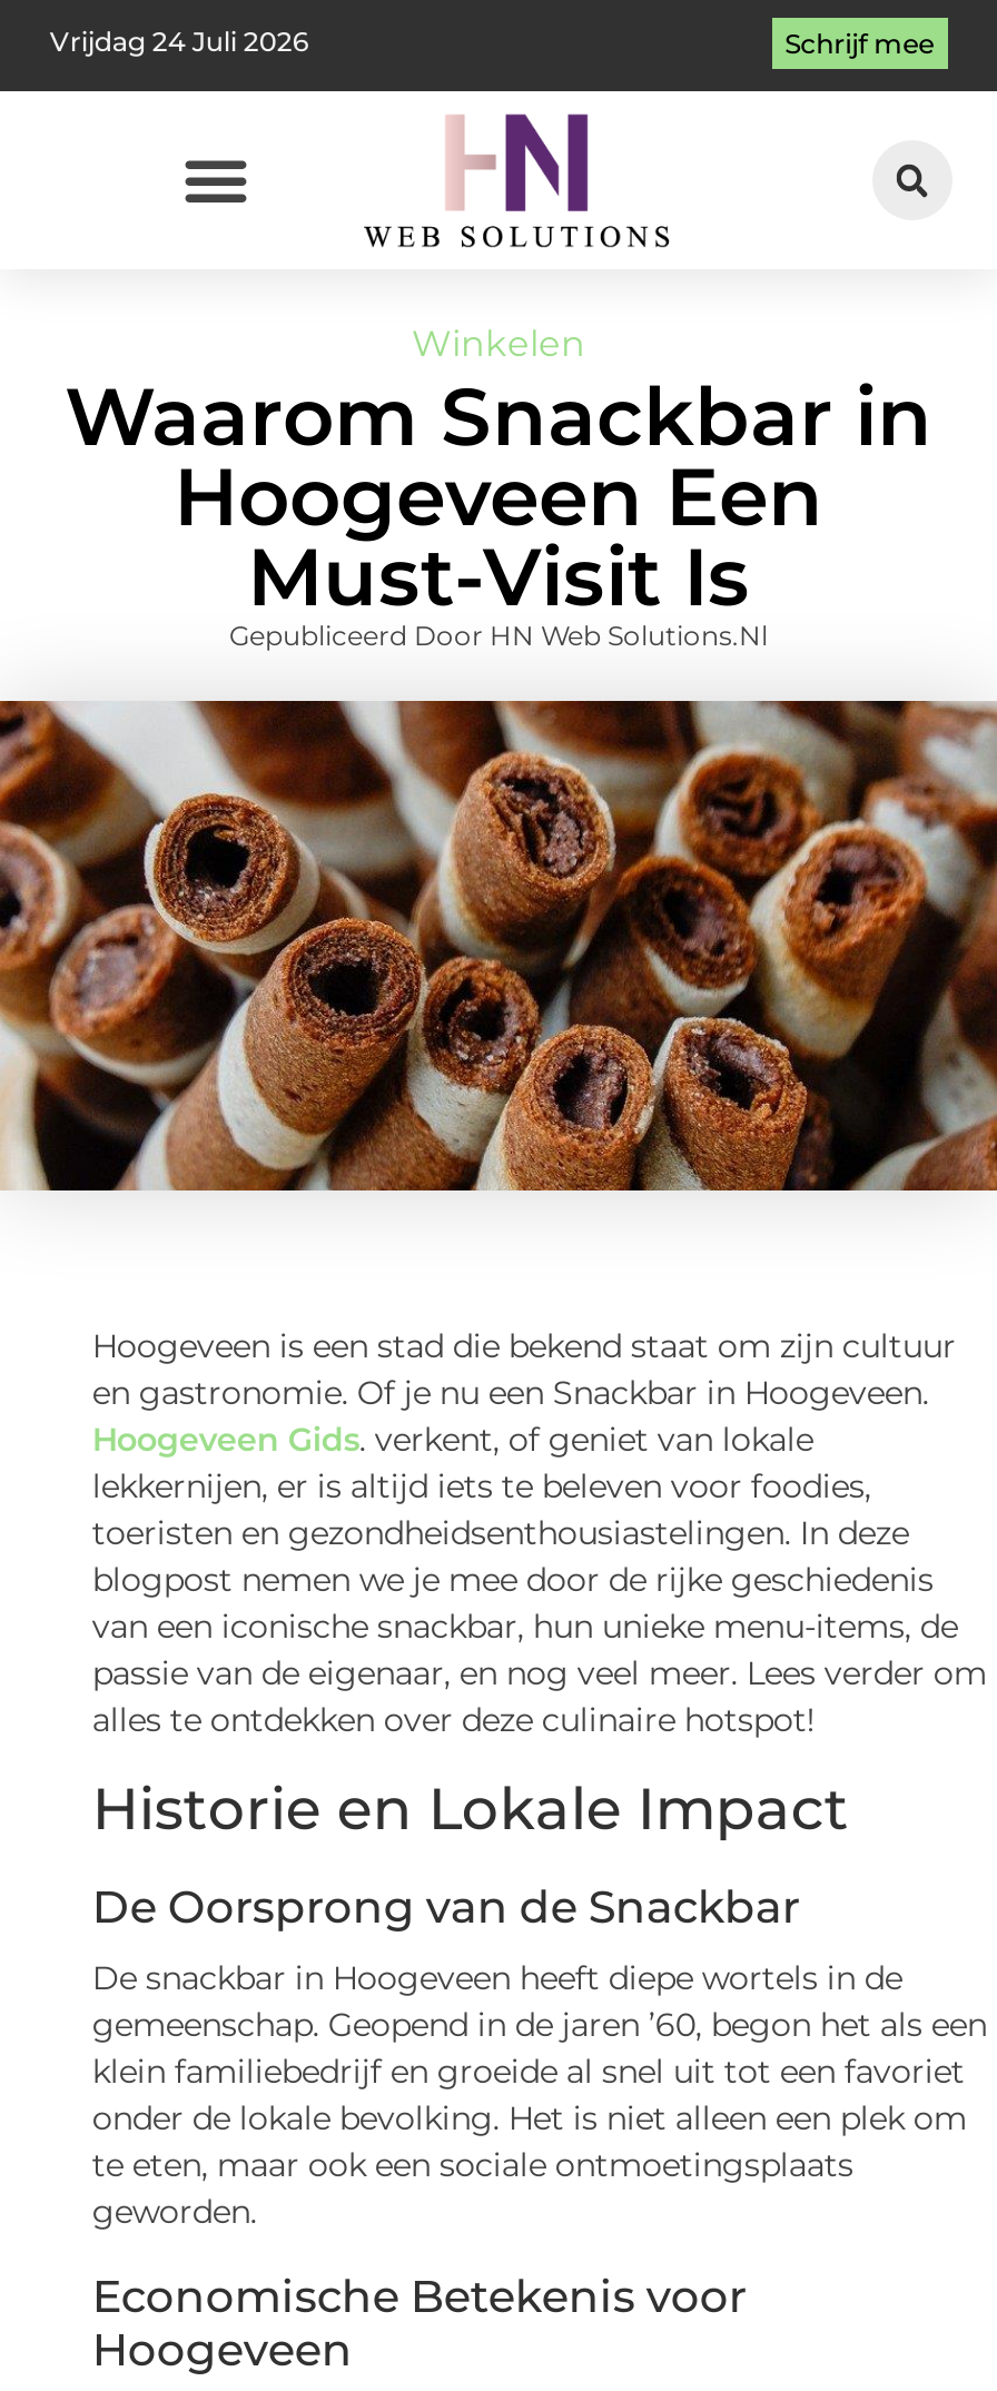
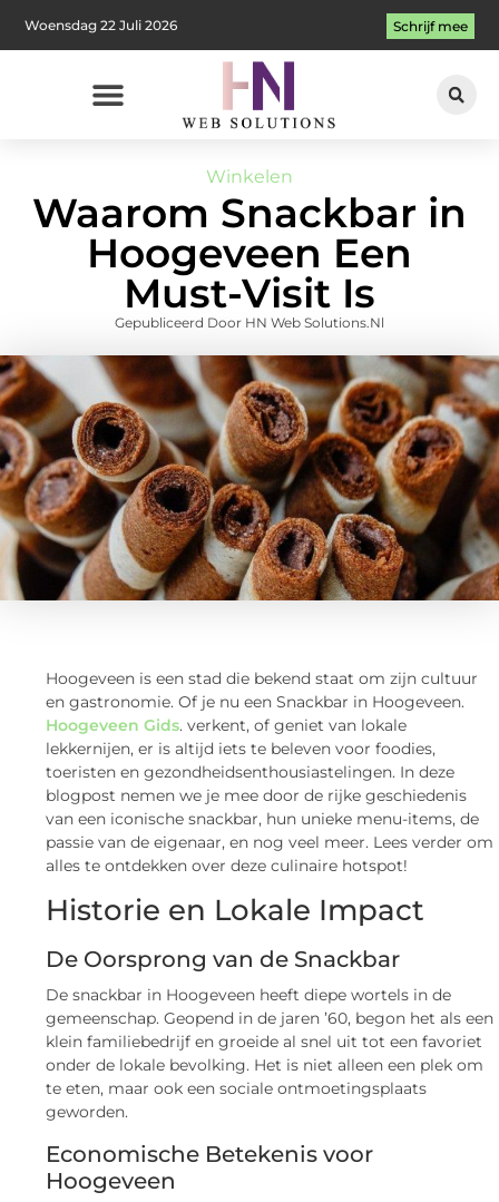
- Vrijdag 24 Juli 2026
+ Woensdag 22 Juli 2026
